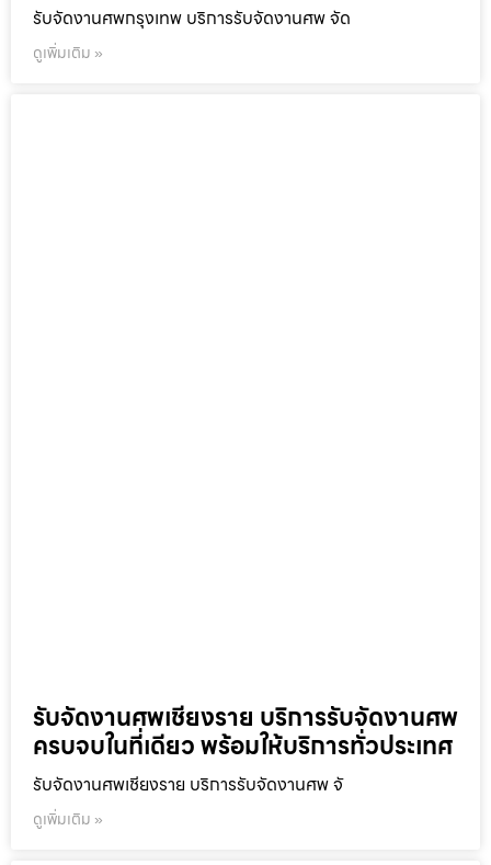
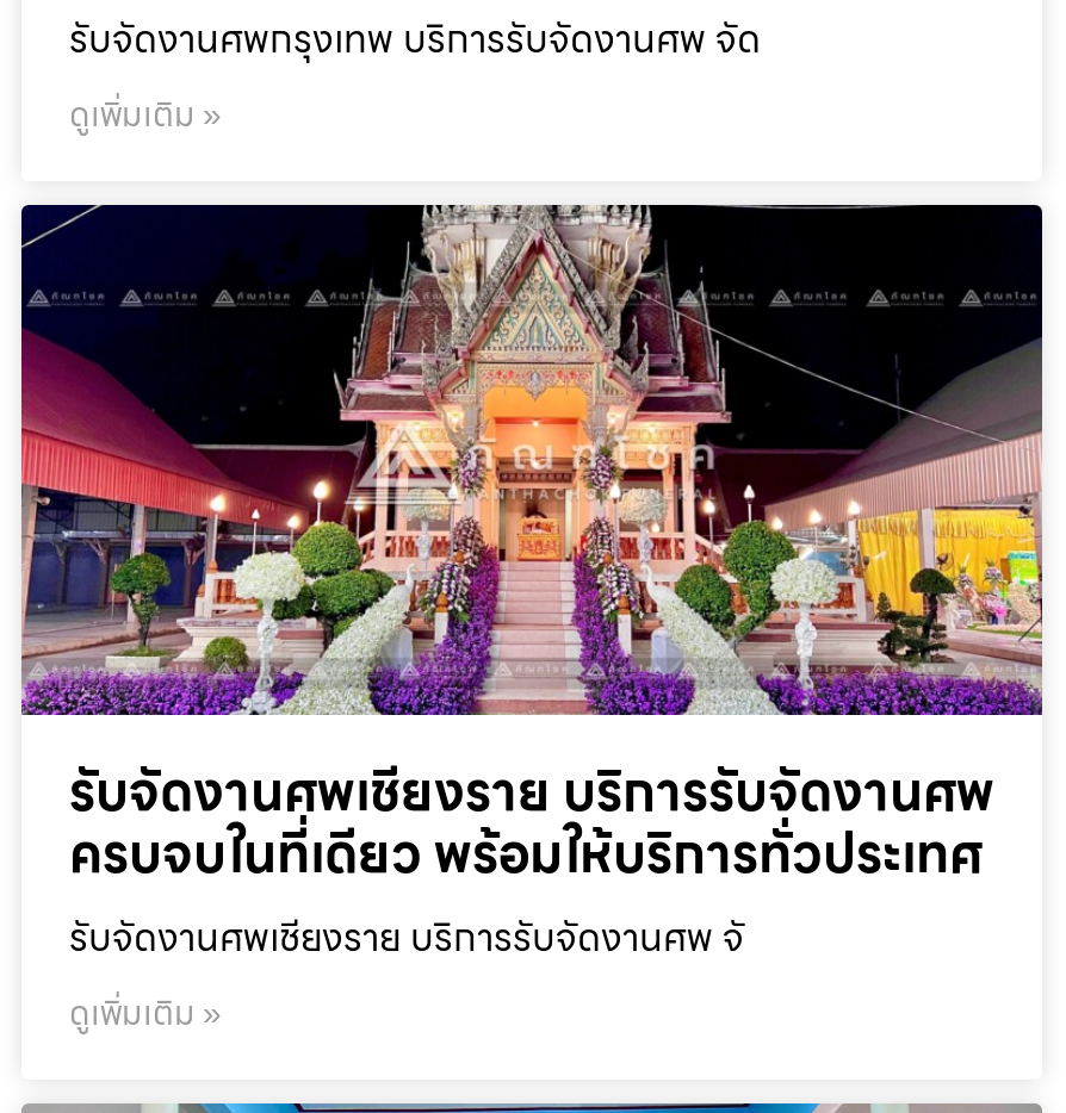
+ [image]
